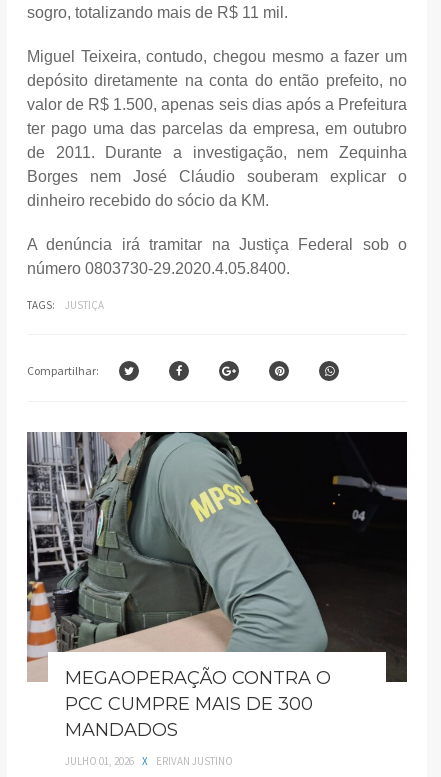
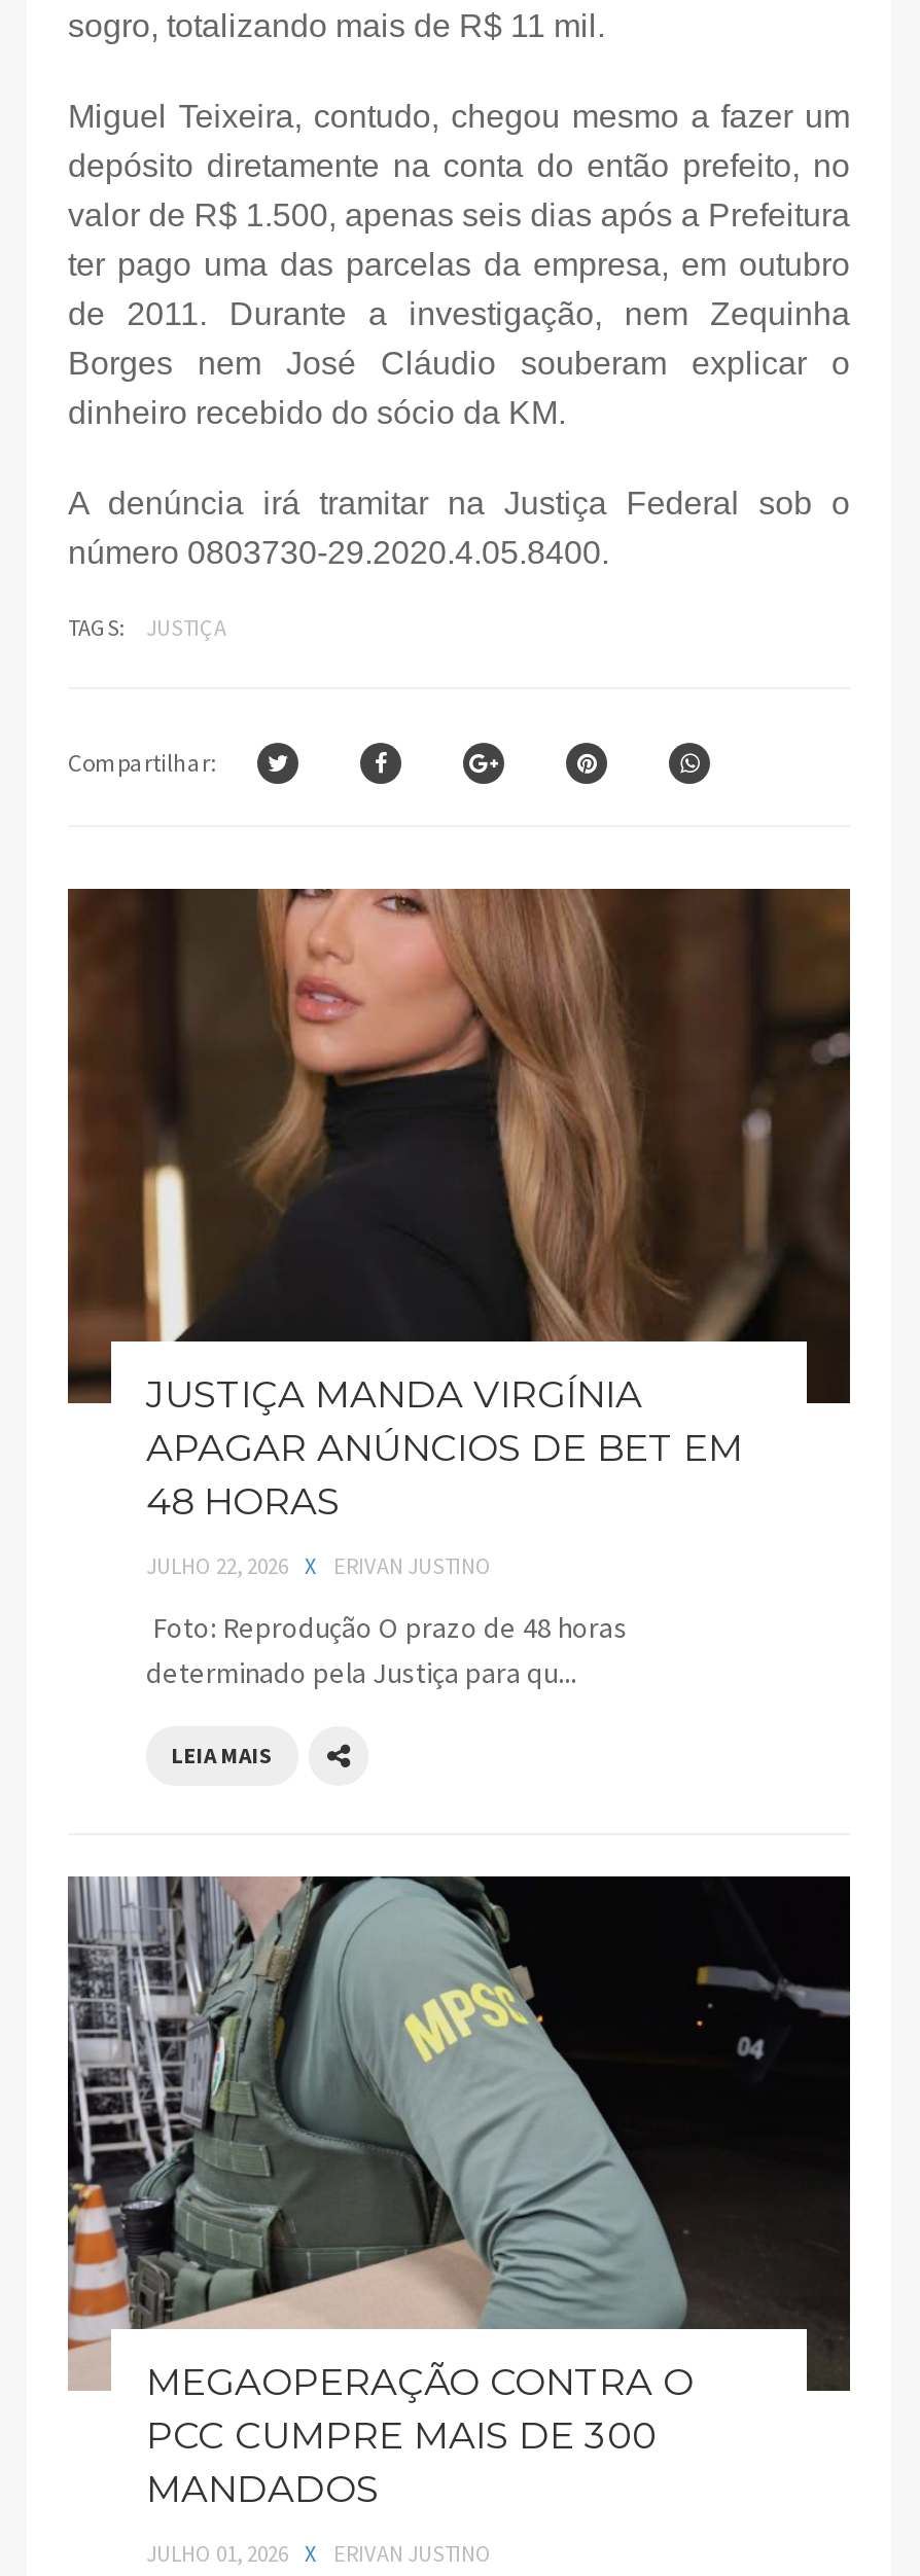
+ [image]
+ JUSTIÇA MANDA VIRGÍNIA
+ APAGAR ANÚNCIOS DE BET EM
+ 48 HORAS
+ JULHO 22, 2026 X ERIVAN JUSTINO
+ Foto: Reprodução O prazo de 48 horas
+ determinado pela Justiça para qu...
+ LEIA MAIS
